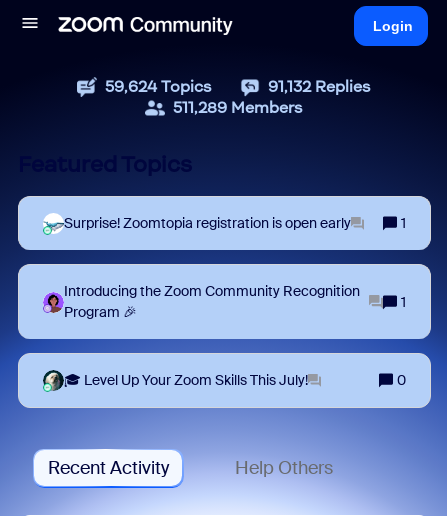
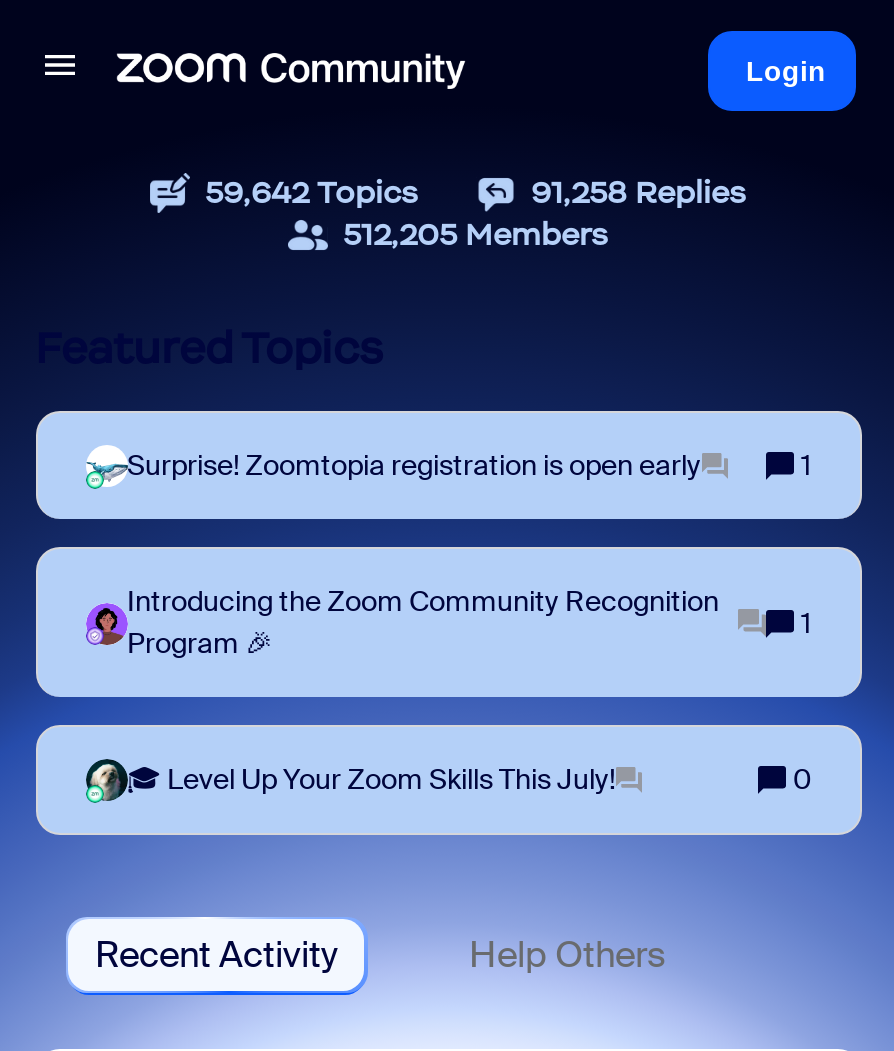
- 59,624 Topics
+ 59,642 Topics

- 91,132 Replies
+ 91,258 Replies

- 511,289 Members
+ 512,205 Members
